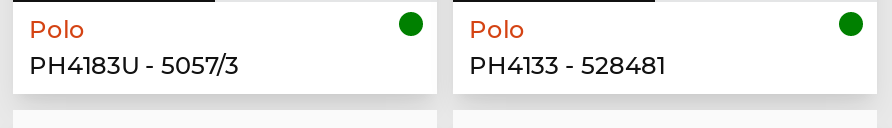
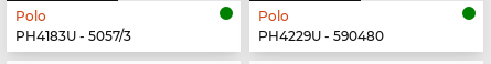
- PH4133 - 528481
+ PH4229U - 590480
